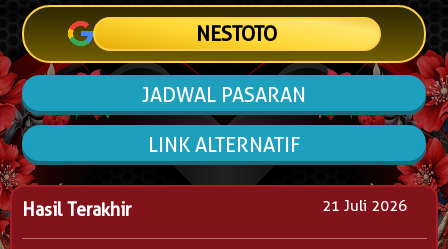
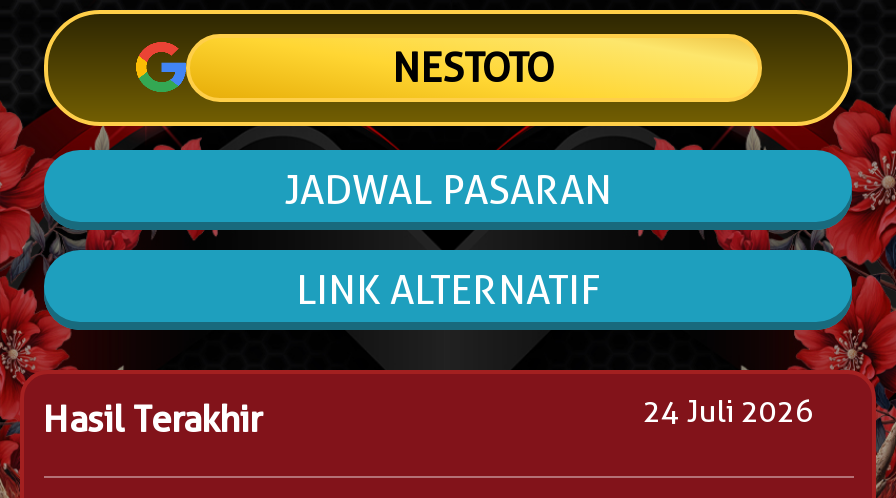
- 21 Juli 2026
+ 24 Juli 2026
